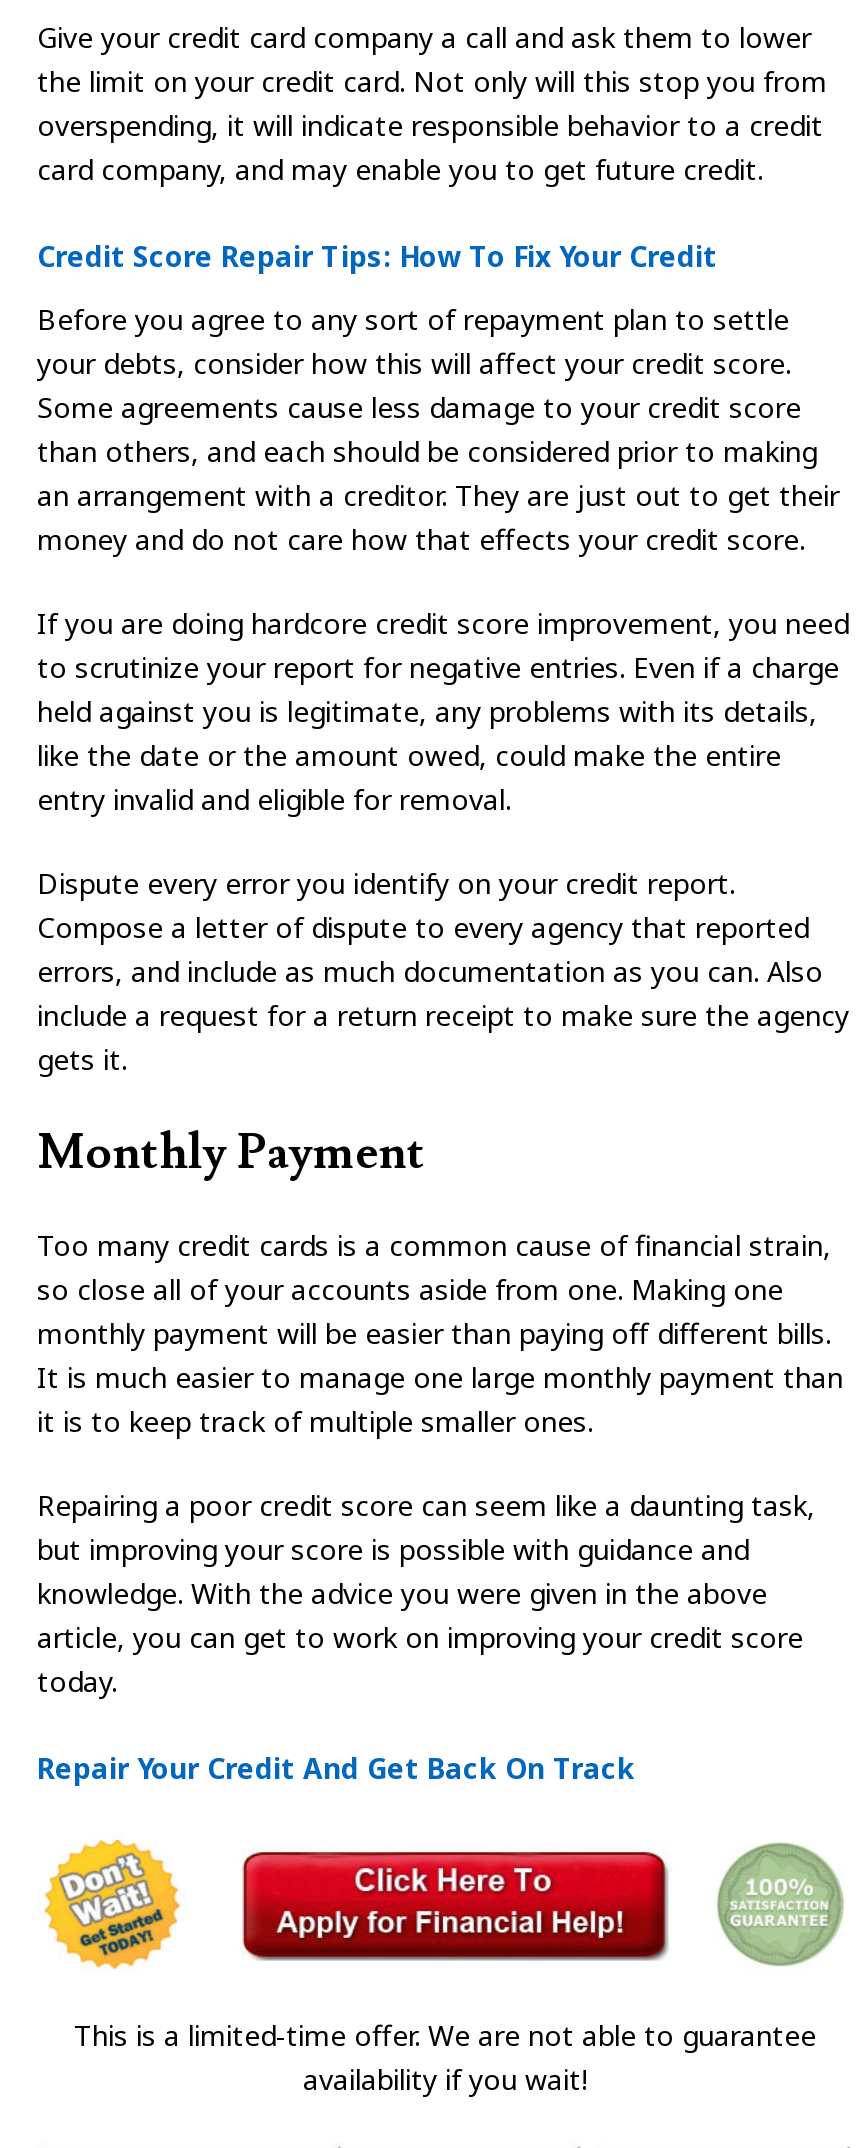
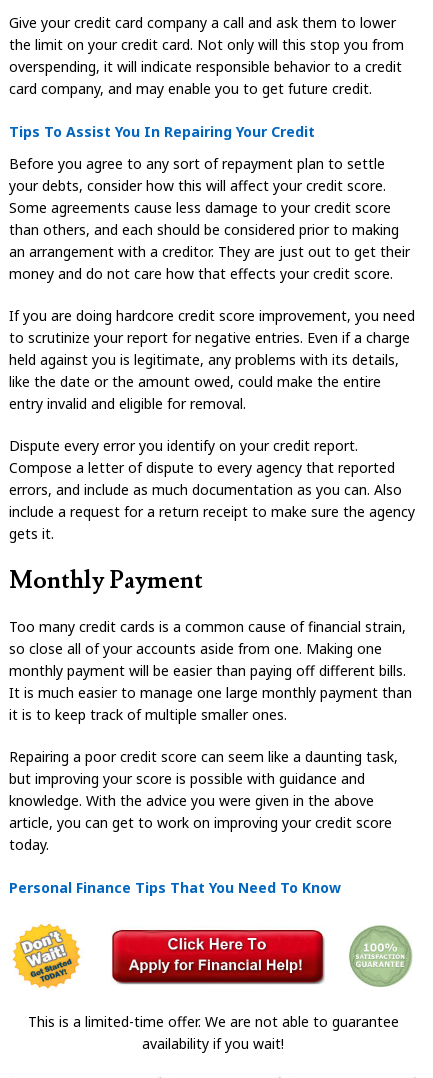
- Credit Score Repair Tips: How To Fix Your Credit
+ Tips To Assist You In Repairing Your Credit

- Repair Your Credit And Get Back On Track
+ Personal Finance Tips That You Need To Know
